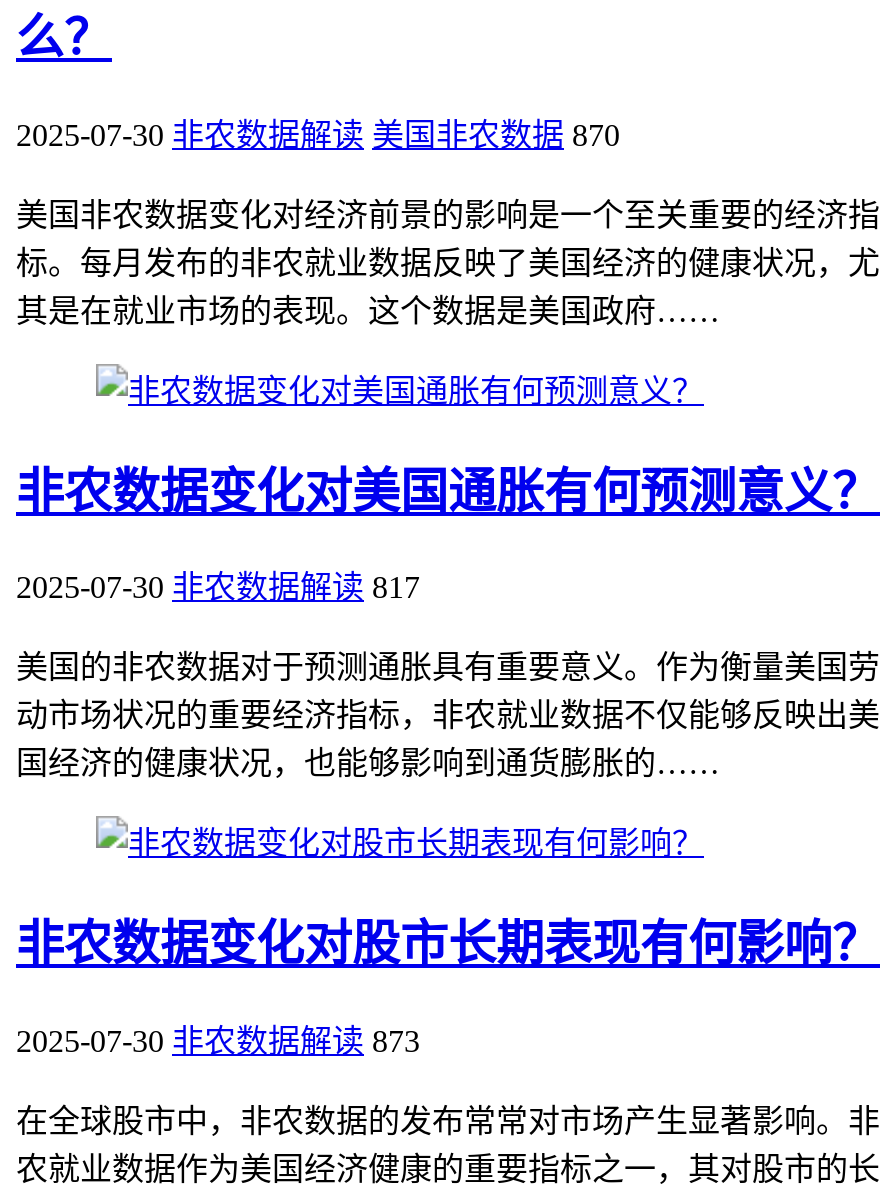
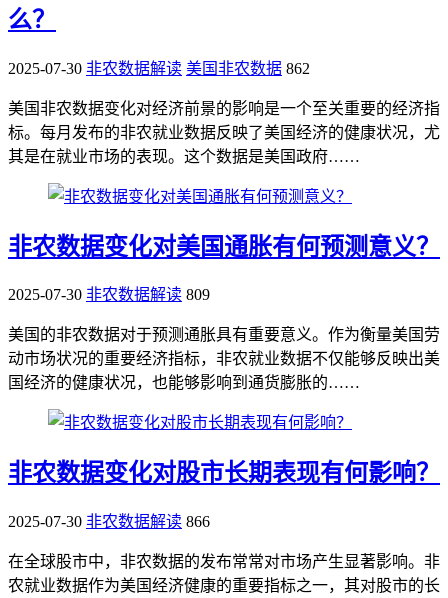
- 2025-07-30 非农数据解读 美国非农数据 870
+ 2025-07-30 非农数据解读 美国非农数据 862

- 2025-07-30 非农数据解读 817
+ 2025-07-30 非农数据解读 809

- 2025-07-30 非农数据解读 873
+ 2025-07-30 非农数据解读 866
